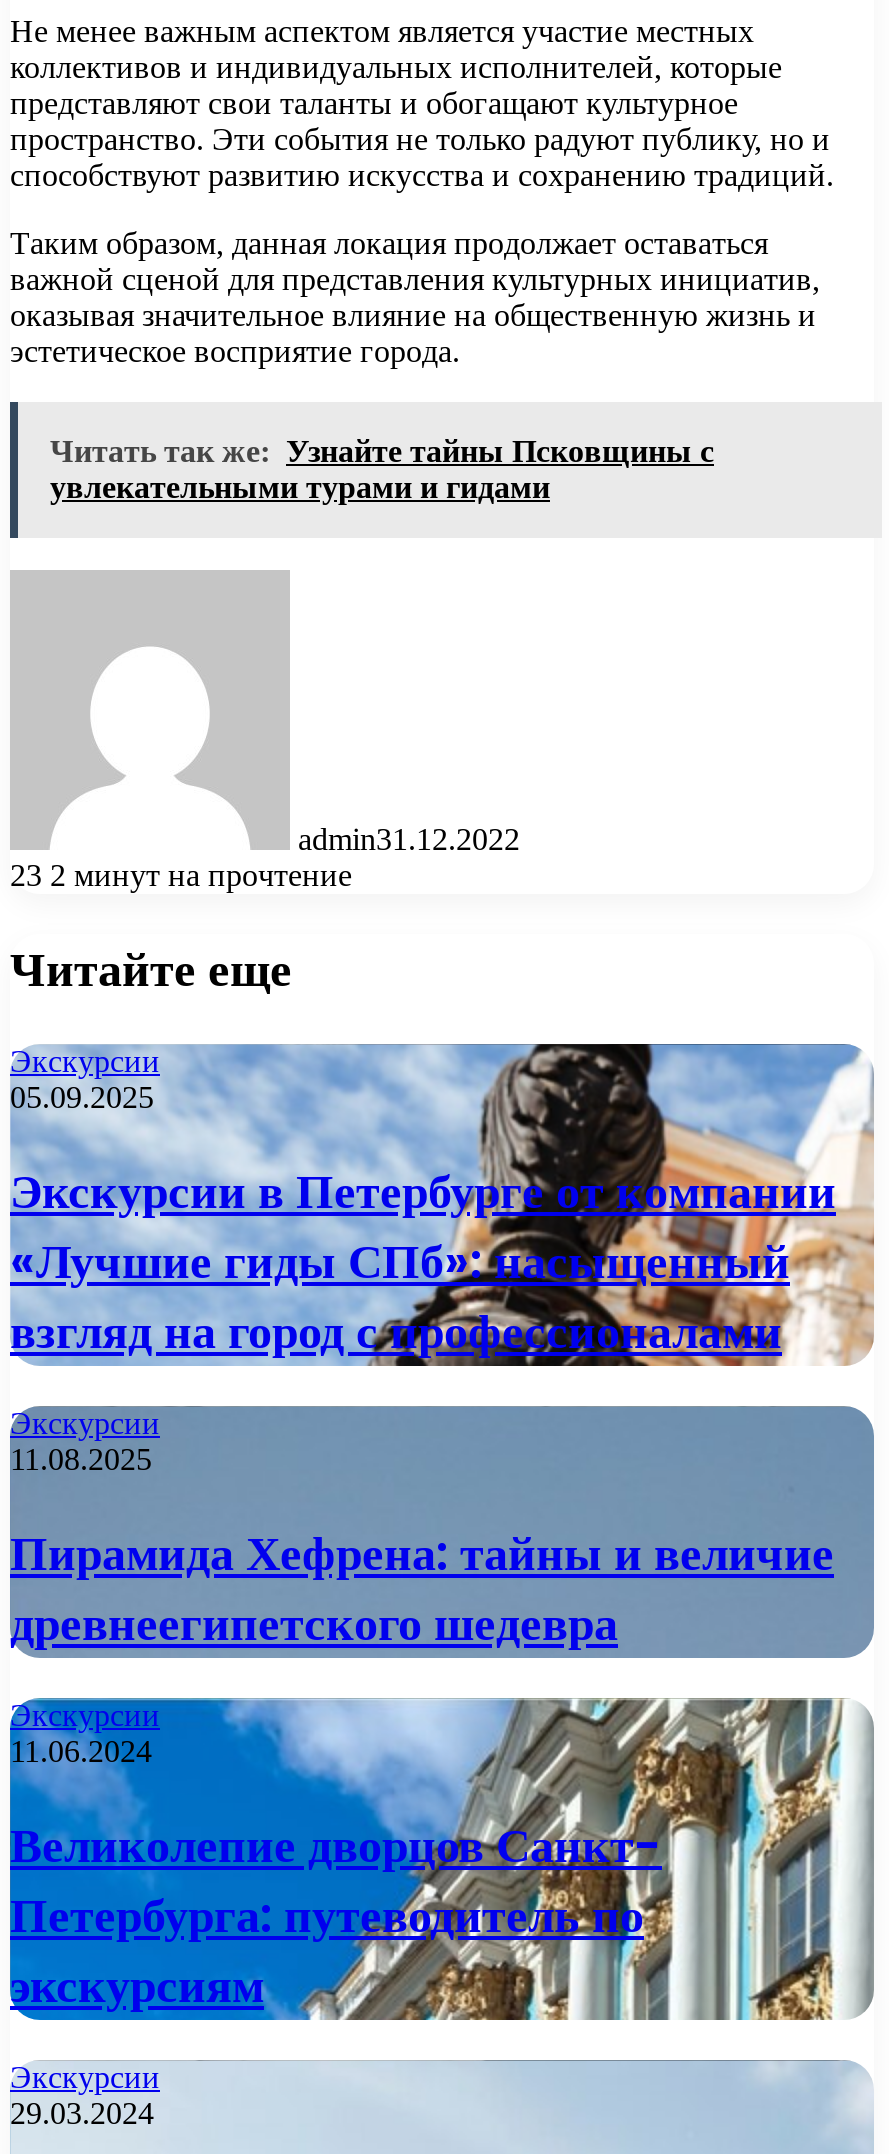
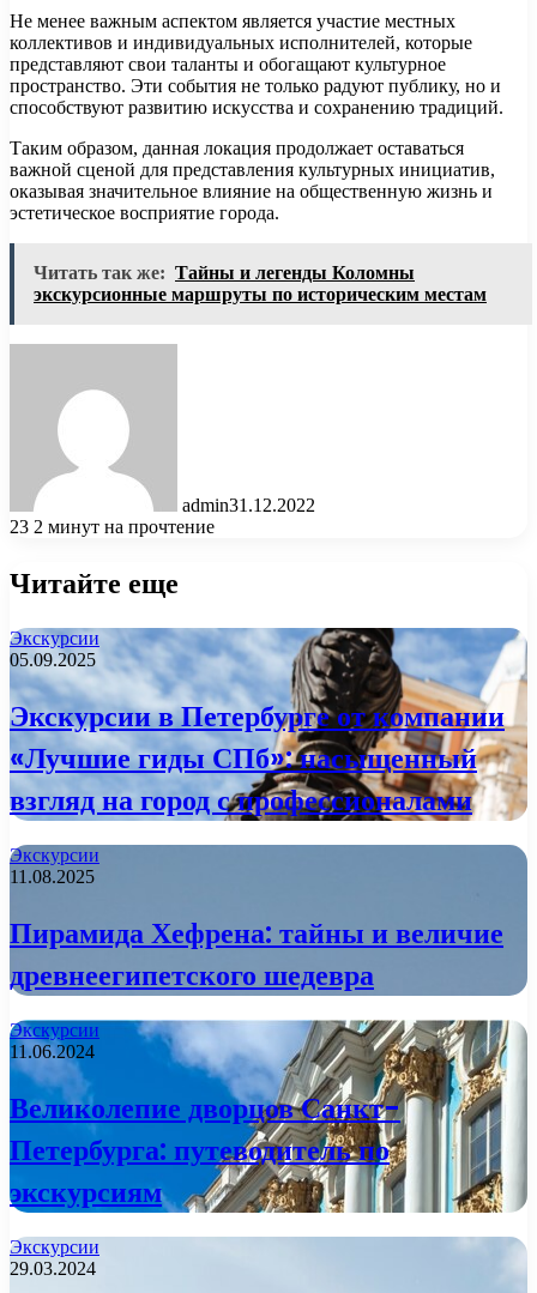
- Читать так же: Узнайте тайны Псковщины с
- увлекательными турами и гидами
+ Читать так же: Тайны и легенды Коломны
+ экскурсионные маршруты по историческим местам
